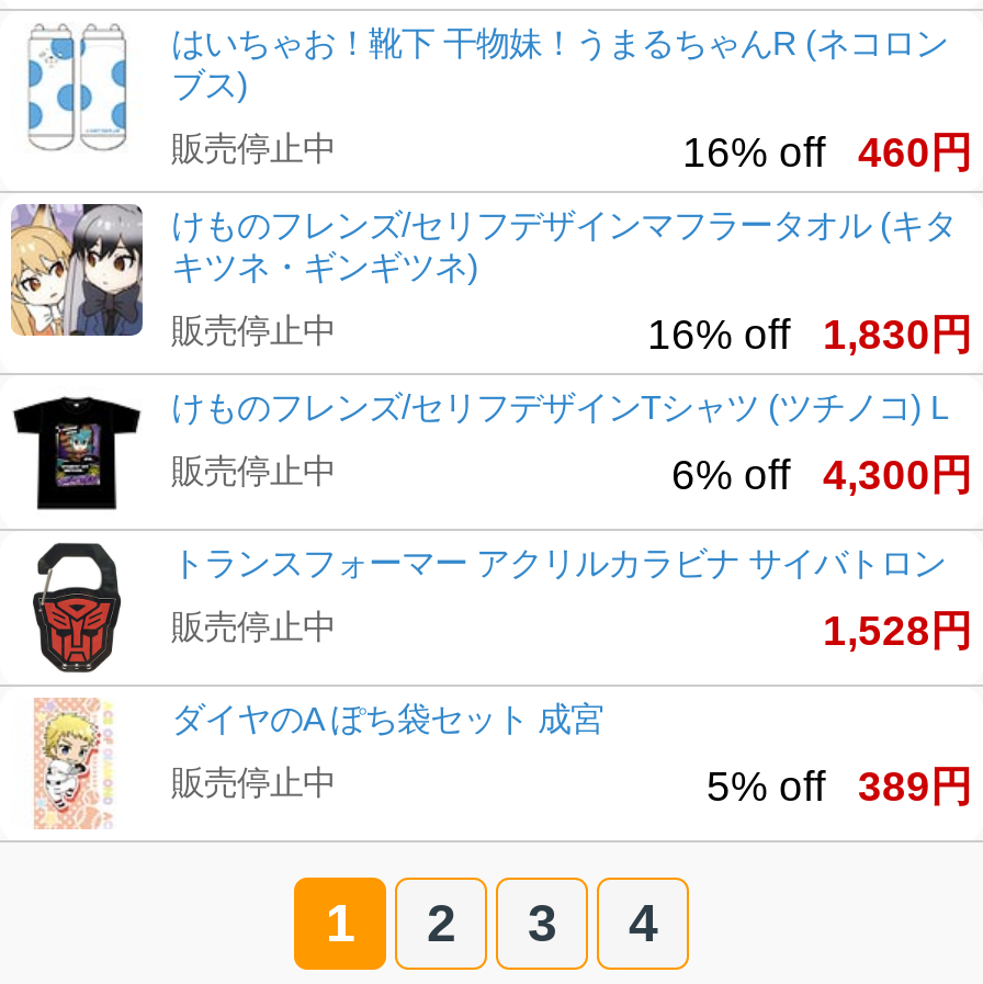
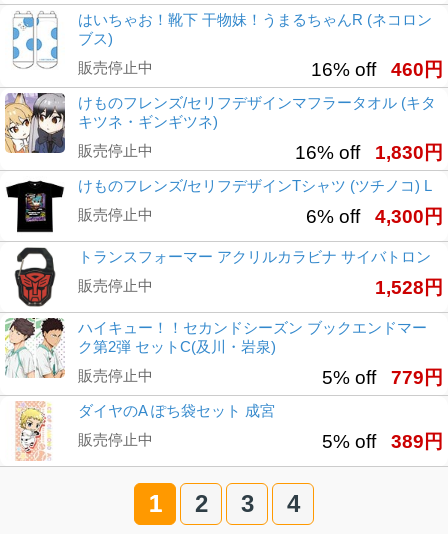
+ [image]
+ ハイキュー！！セカンドシーズン ブックエンドマー
+ ク第2弾 セットC(及川・岩泉)
+ 販売停止中
+ 5% off 779円
